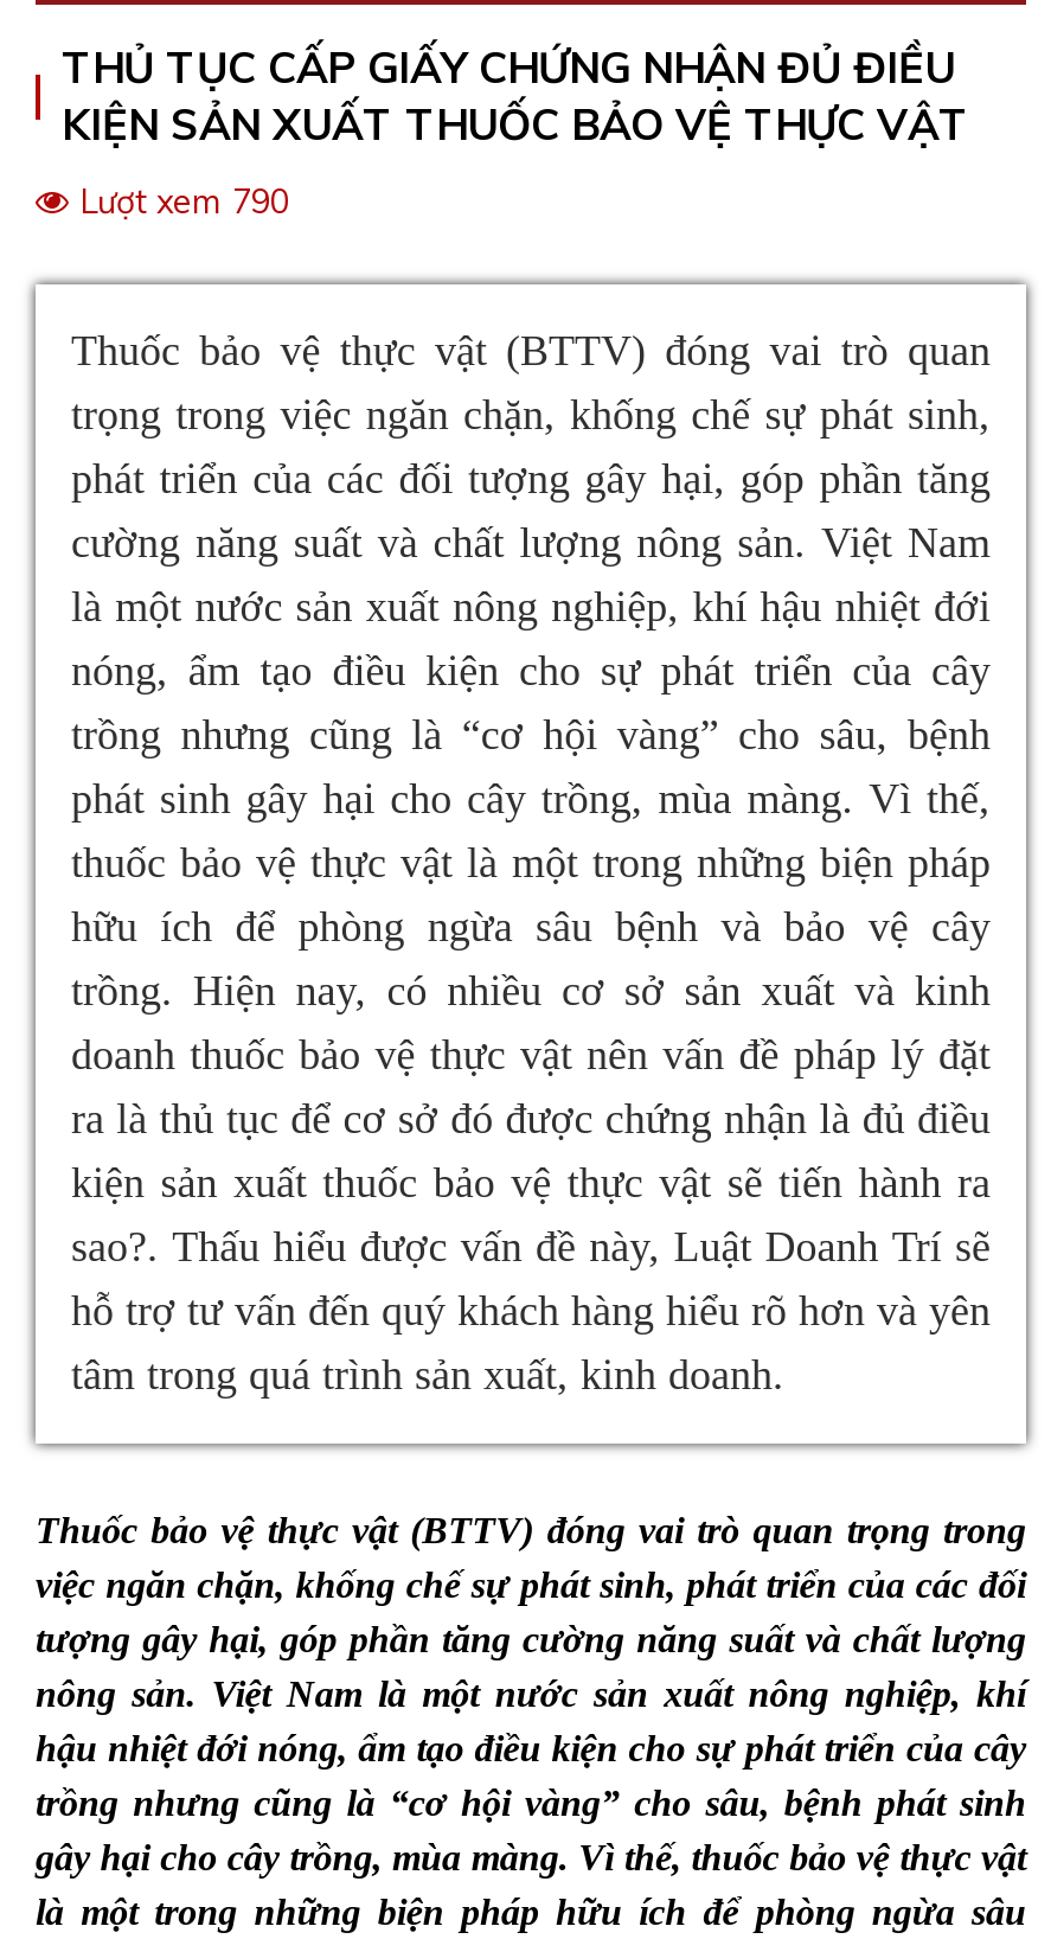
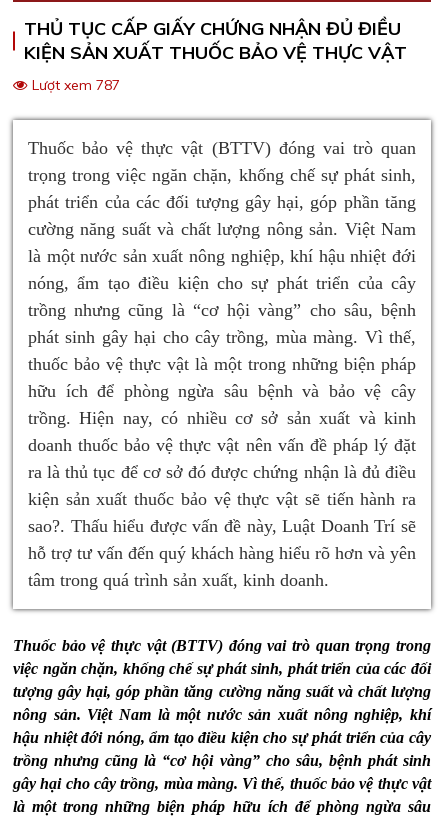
- Lượt xem 790
+ Lượt xem 787
